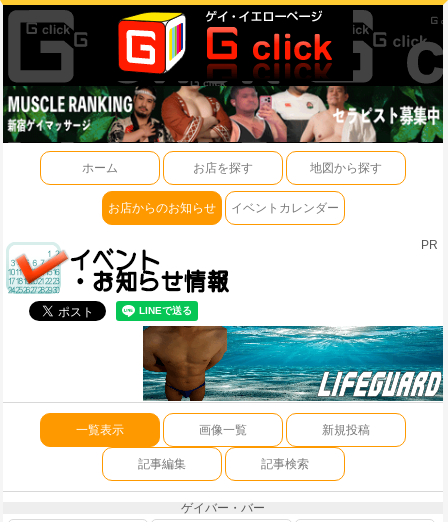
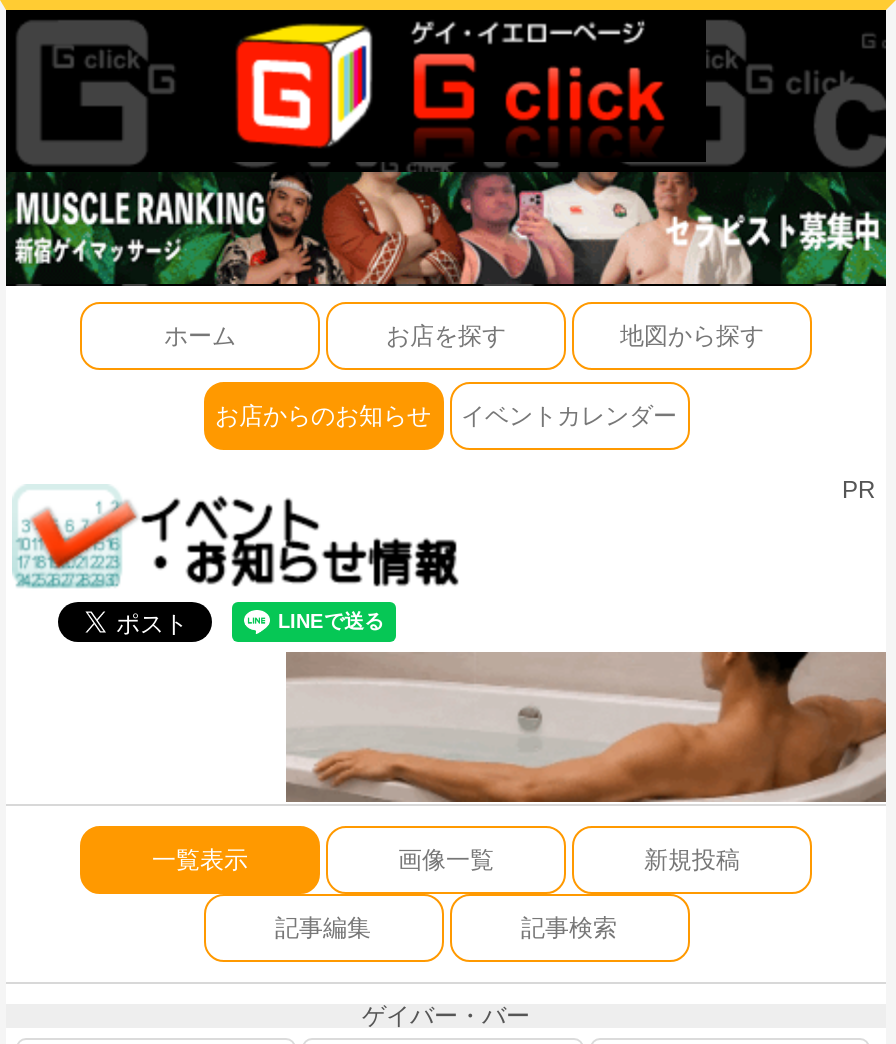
- [image]
+ [image]
